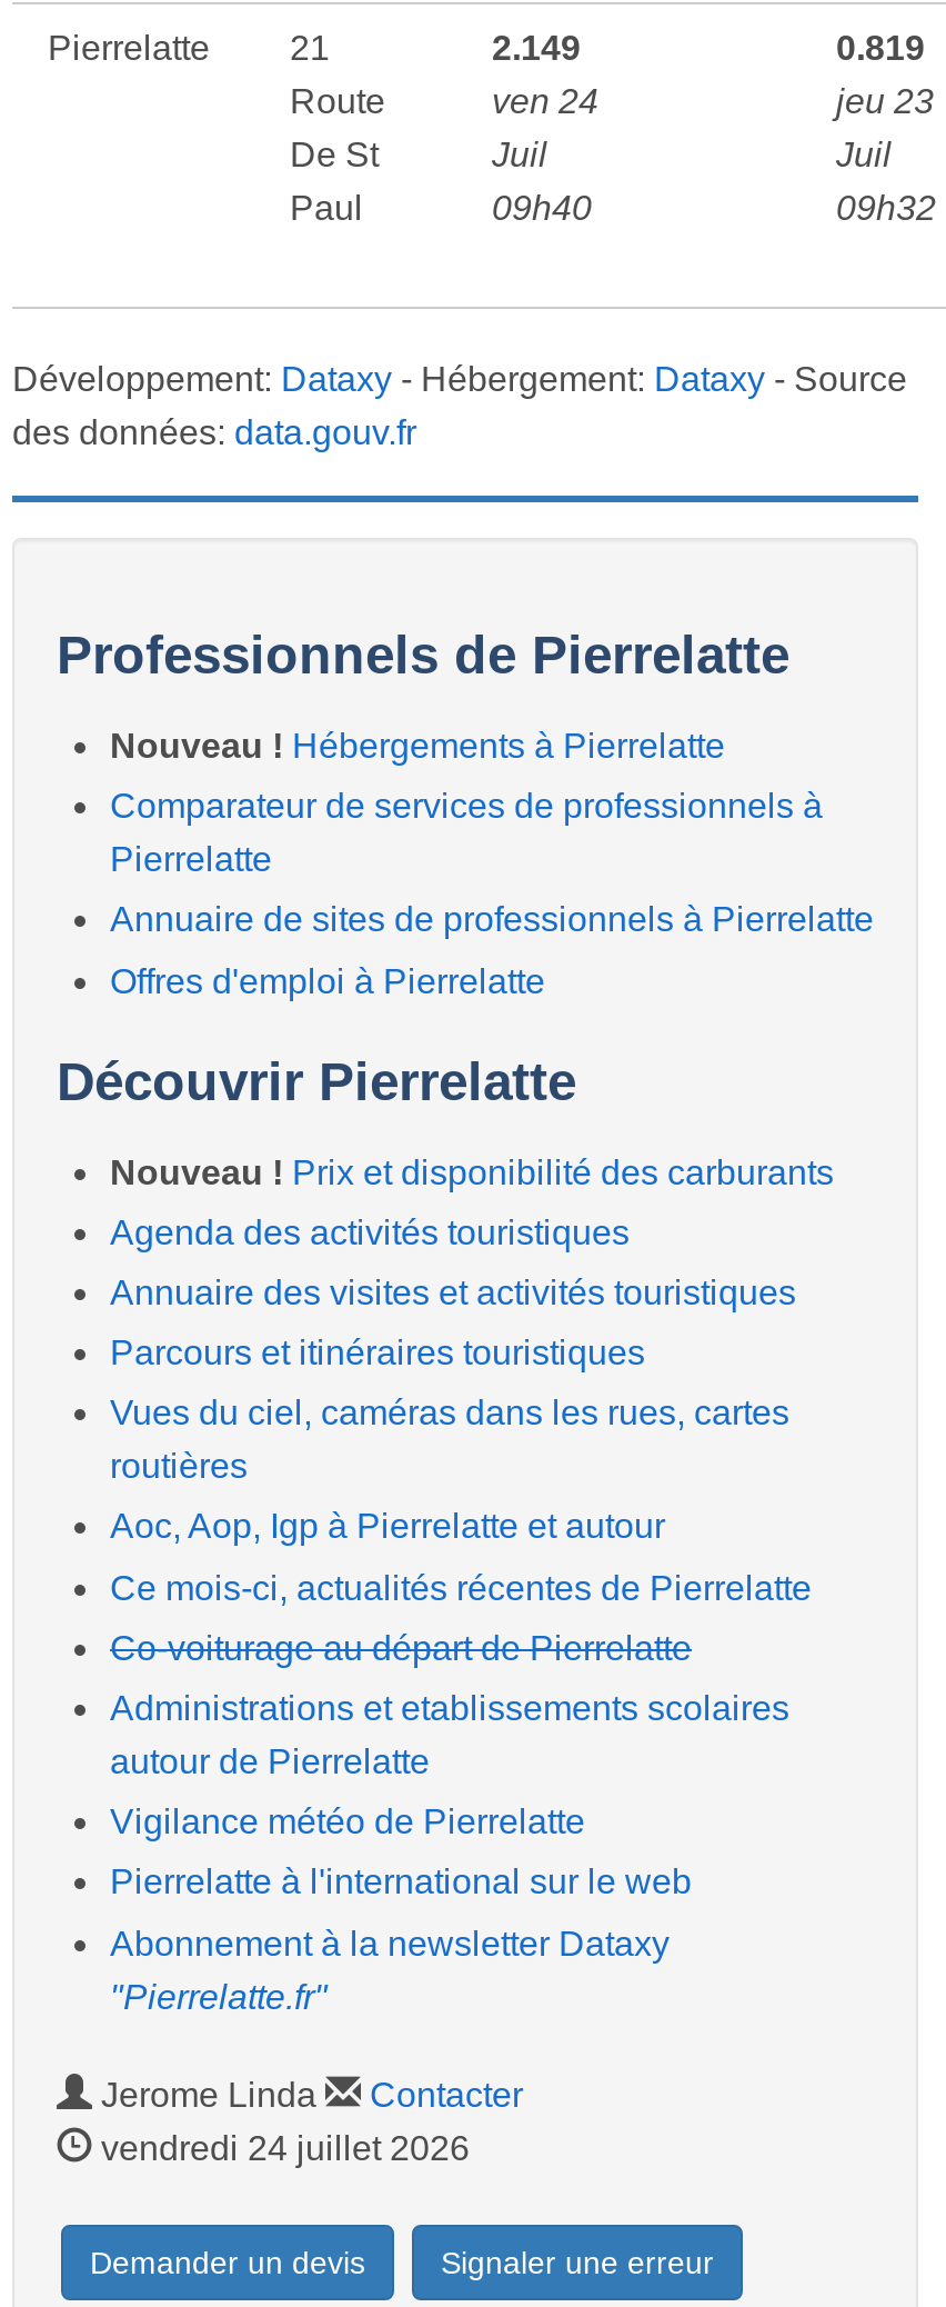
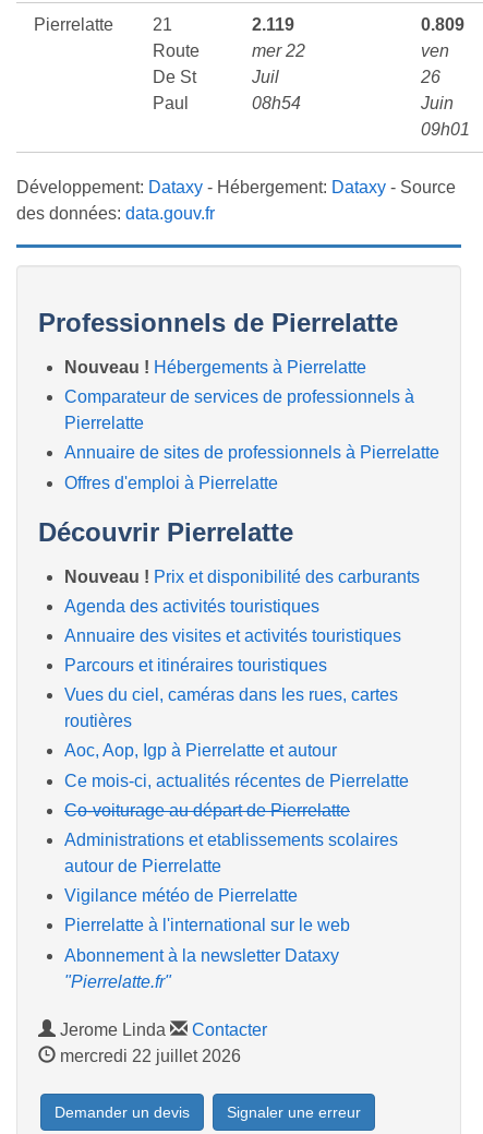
- 2.149
- ven 24
+ 2.119
+ mer 22

- 0.819
- jeu 23
- Juil
- 09h32
+ 0.809
+ ven
+ 26
+ Juin
+ 09h01

- 09h40
+ 08h54

- vendredi 24 juillet 2026
+ mercredi 22 juillet 2026
